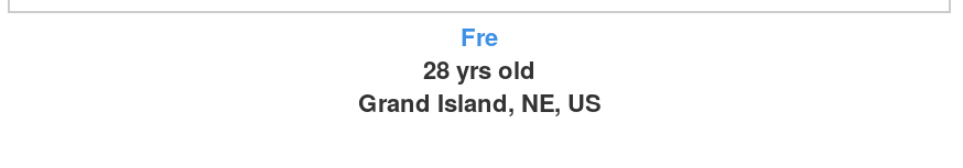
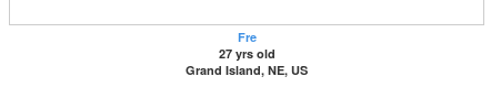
- 28 yrs old
+ 27 yrs old
